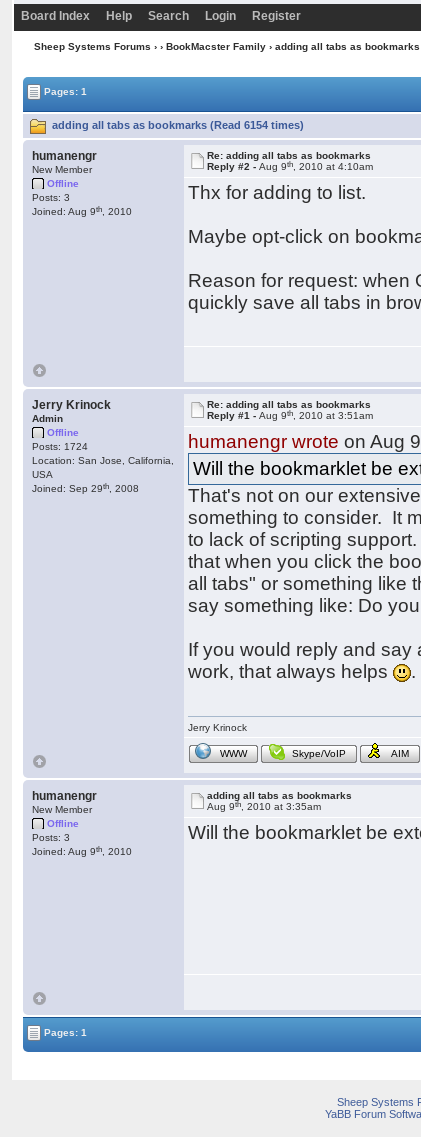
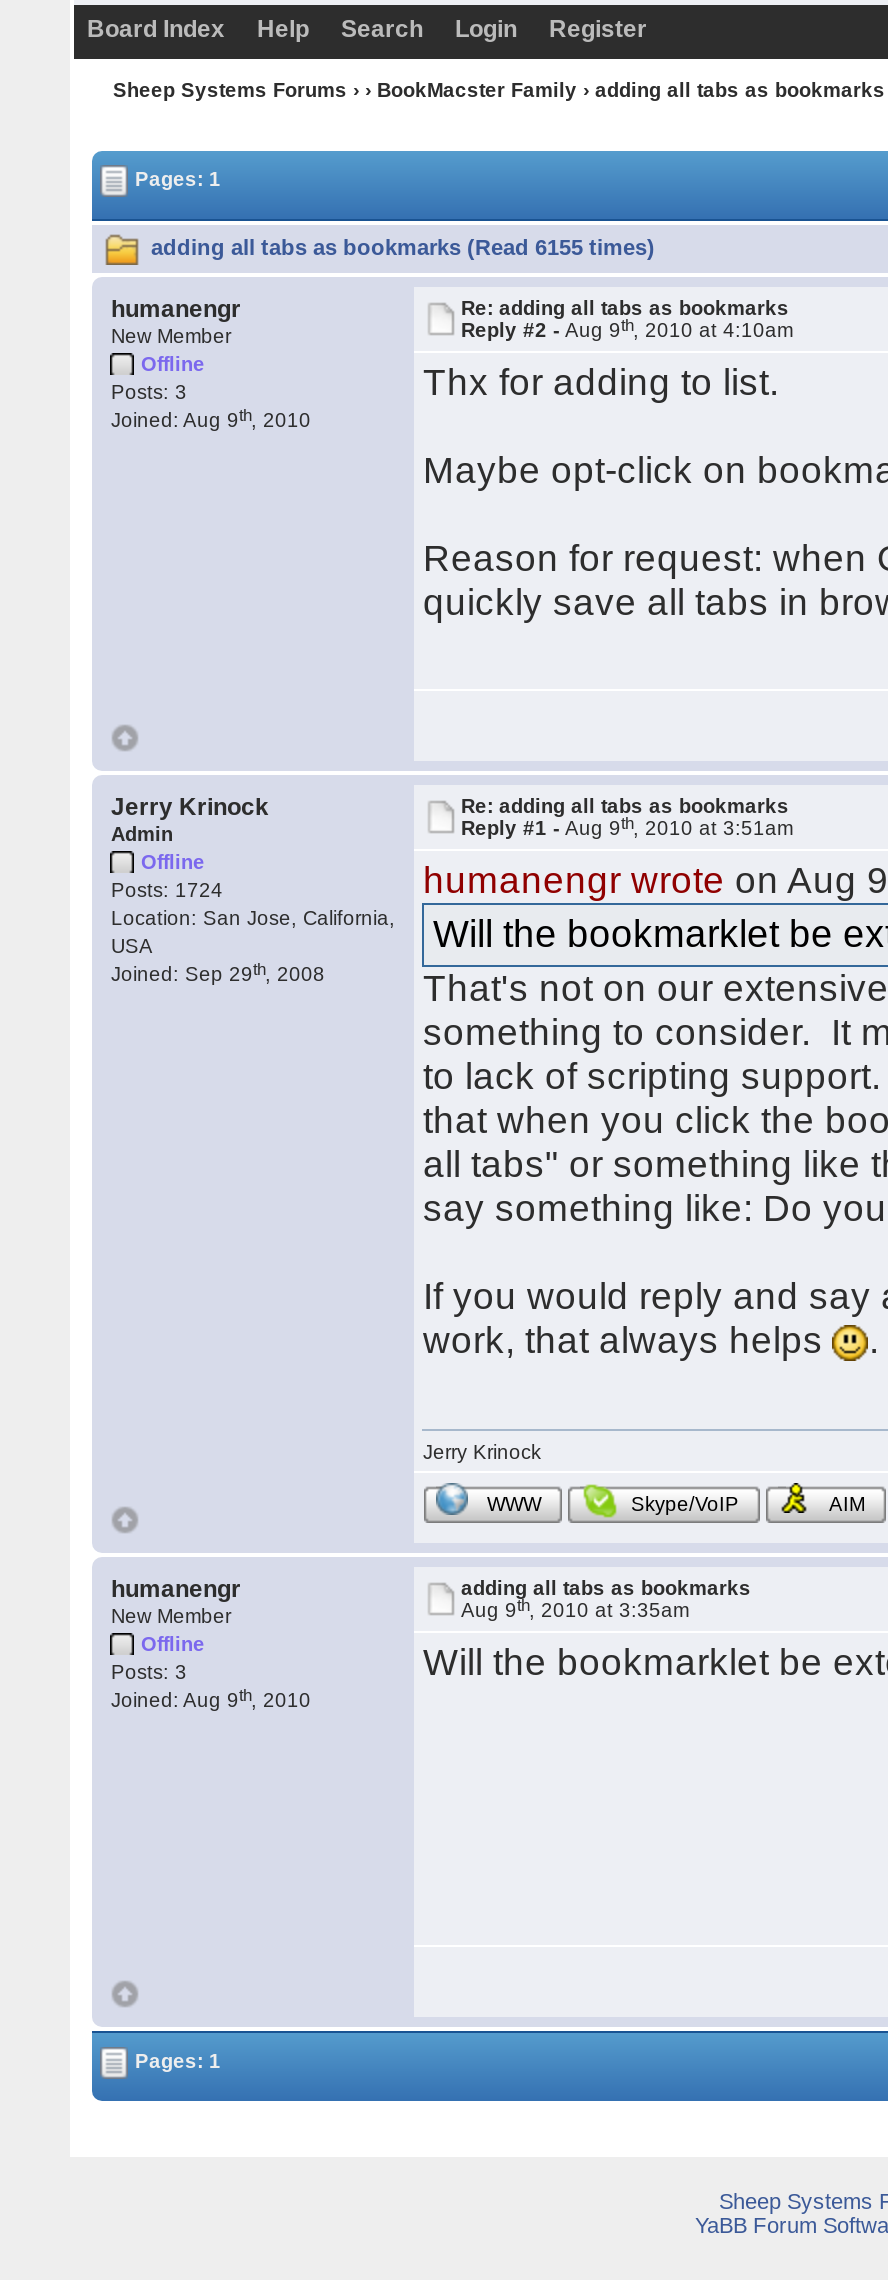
- adding all tabs as bookmarks (Read 6154 times)
+ adding all tabs as bookmarks (Read 6155 times)
